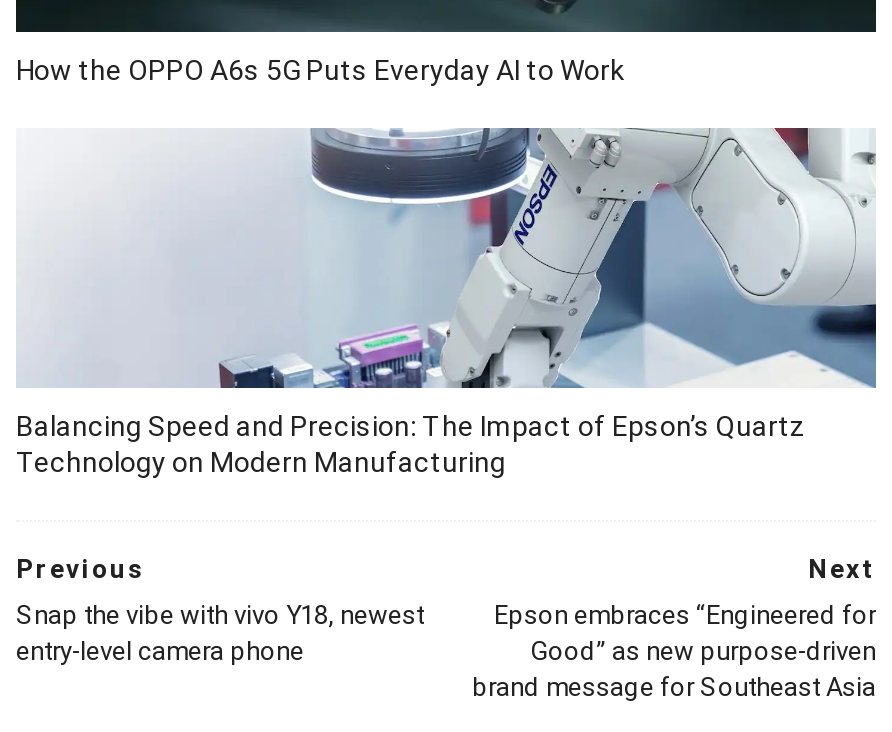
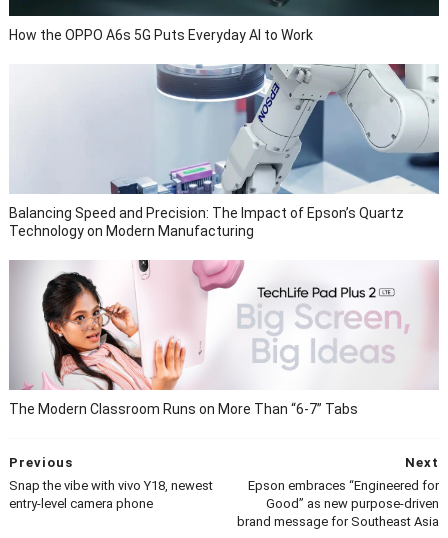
+ [image]
+ The Modern Classroom Runs on More Than “6-7” Tabs
